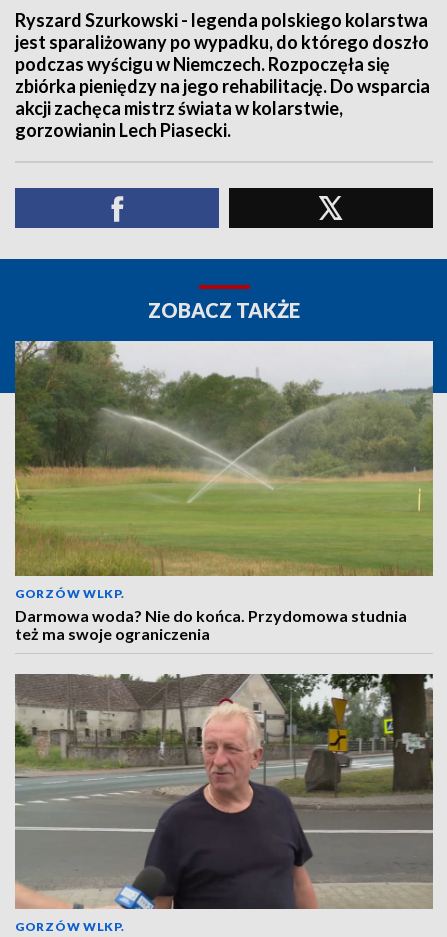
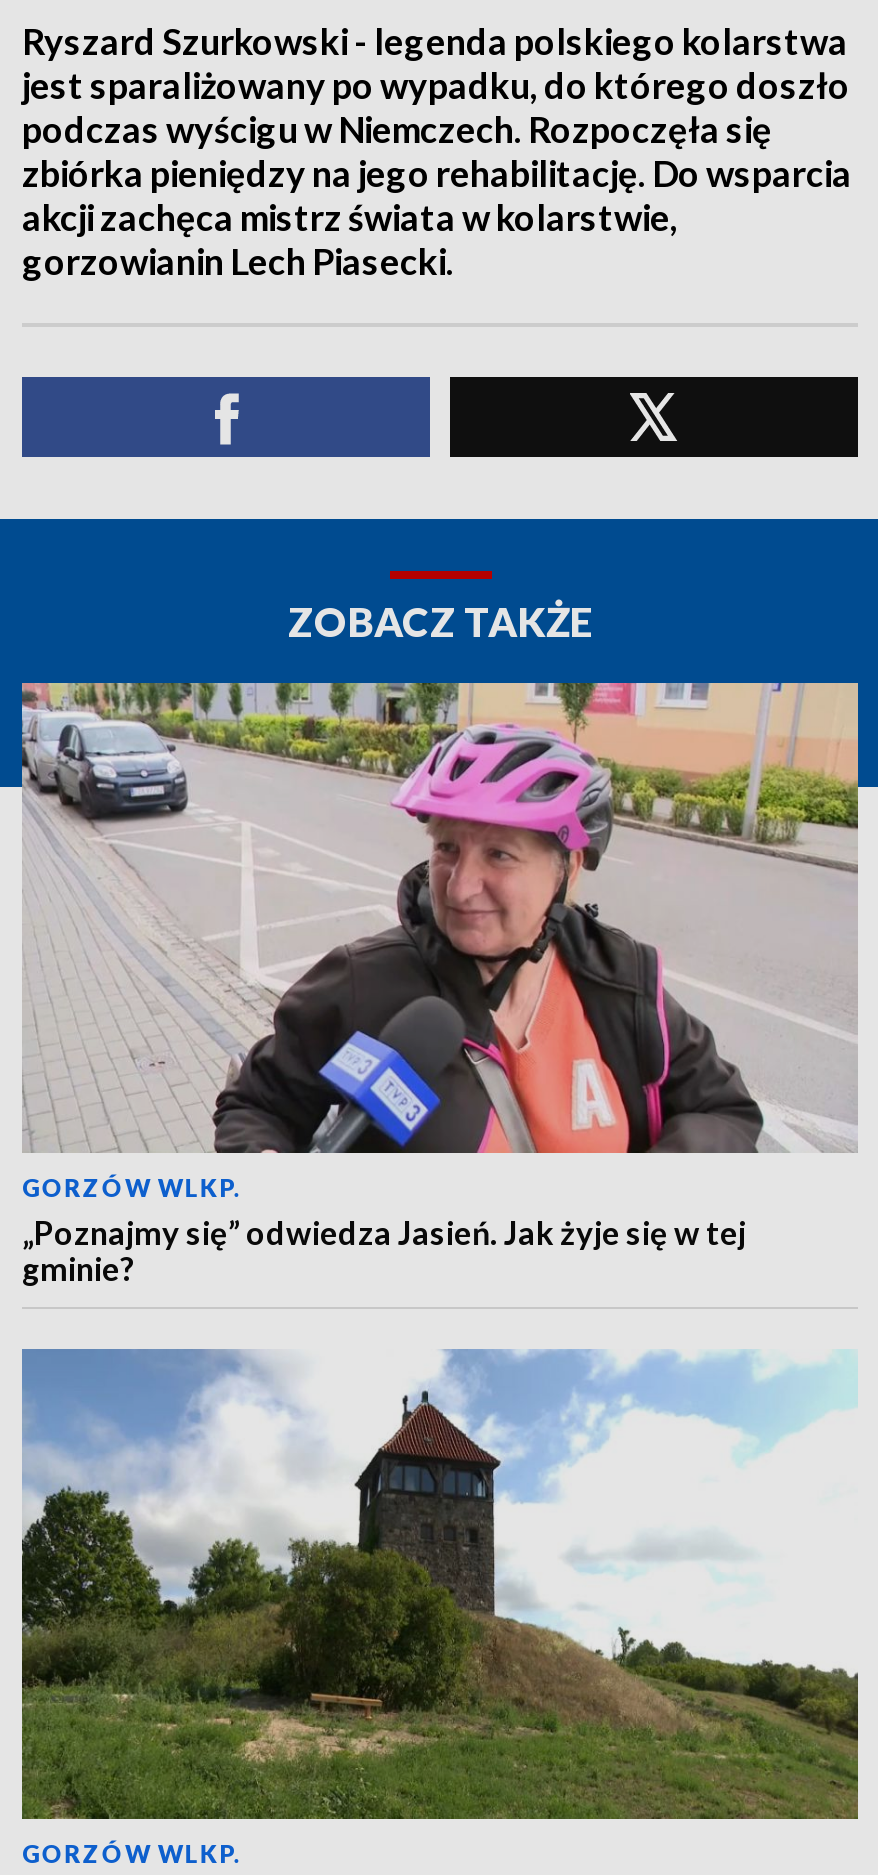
- [image]
- Darmowa woda? Nie do końca. Przydomowa studnia
- też ma swoje ograniczenia
+ [image]
+ „Poznajmy się” odwiedza Jasień. Jak żyje się w tej
+ gminie?

- [image]
+ [image]
